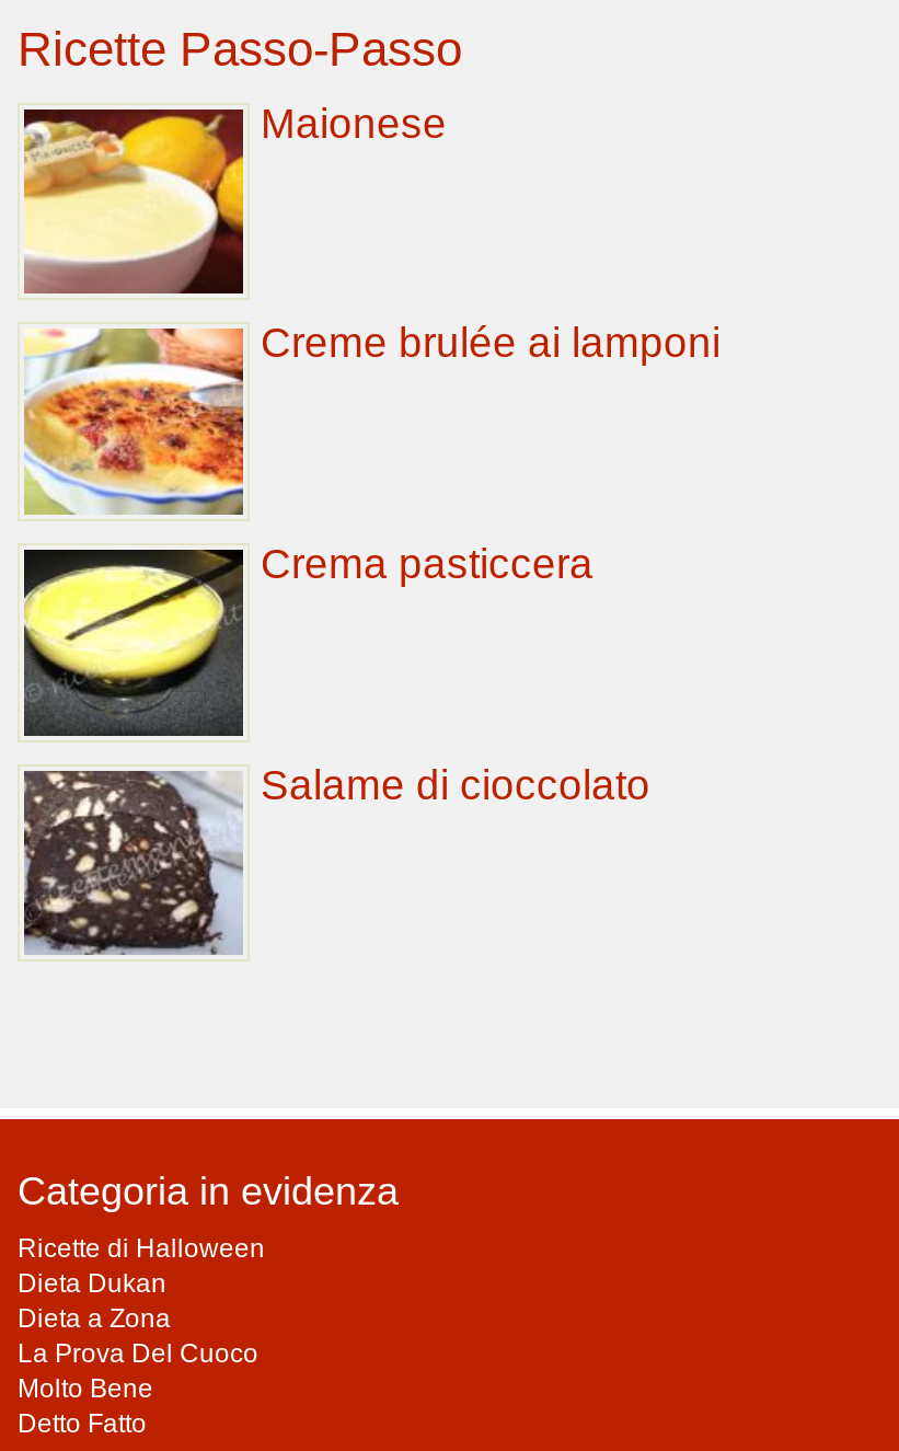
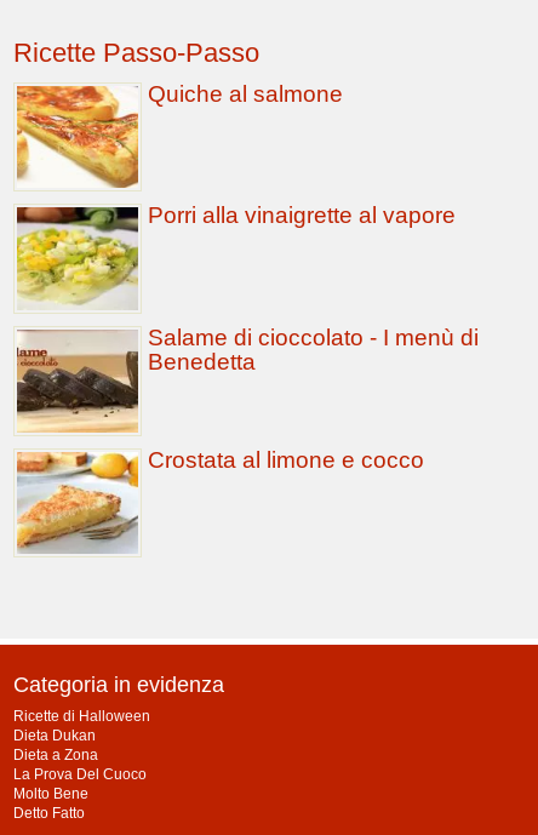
- [image]
- Maionese
+ [image]
+ Quiche al salmone

- [image]
- Creme brulée ai lamponi
+ [image]
+ Porri alla vinaigrette al vapore

- [image]
- Crema pasticcera
+ [image]
+ Salame di cioccolato - I menù di
+ Benedetta

- [image]
- Salame di cioccolato
+ [image]
+ Crostata al limone e cocco
